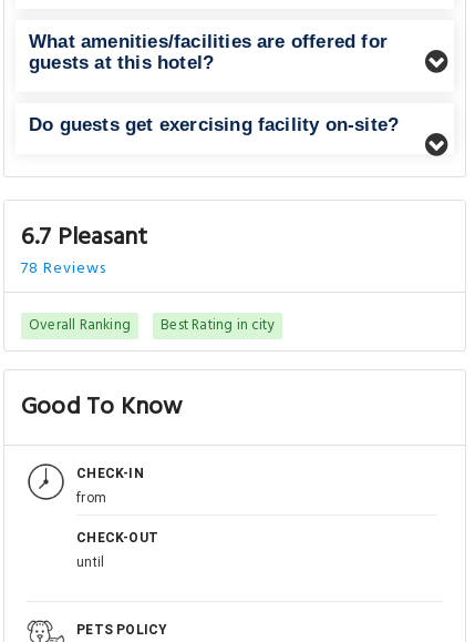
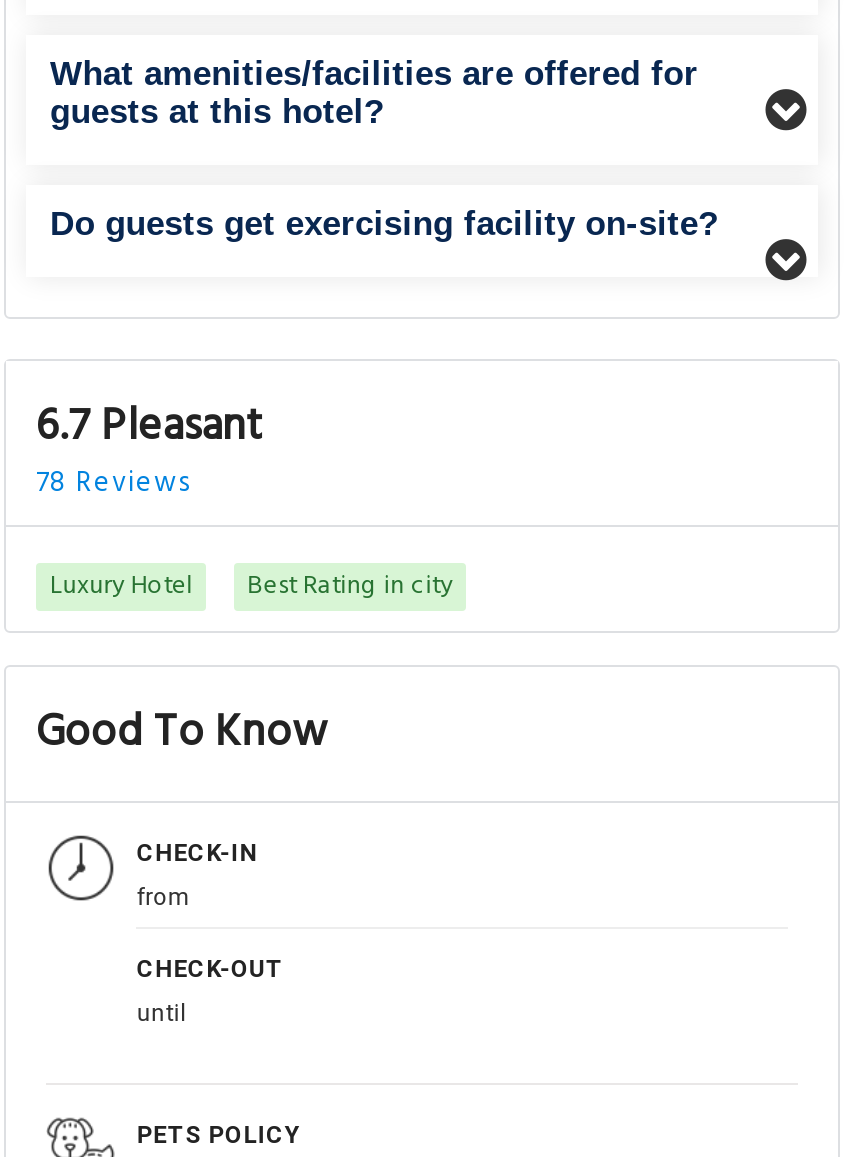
- Overall Ranking
+ Luxury Hotel
